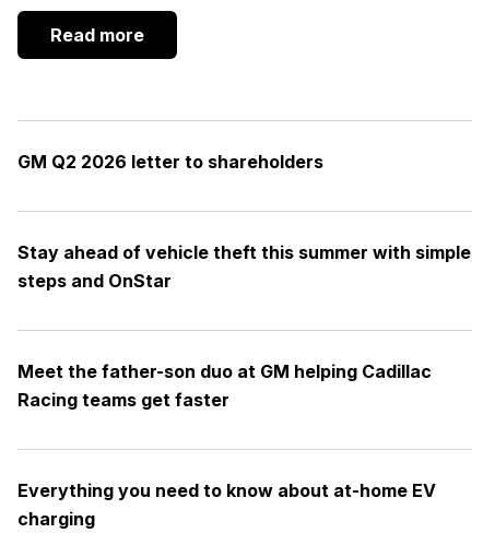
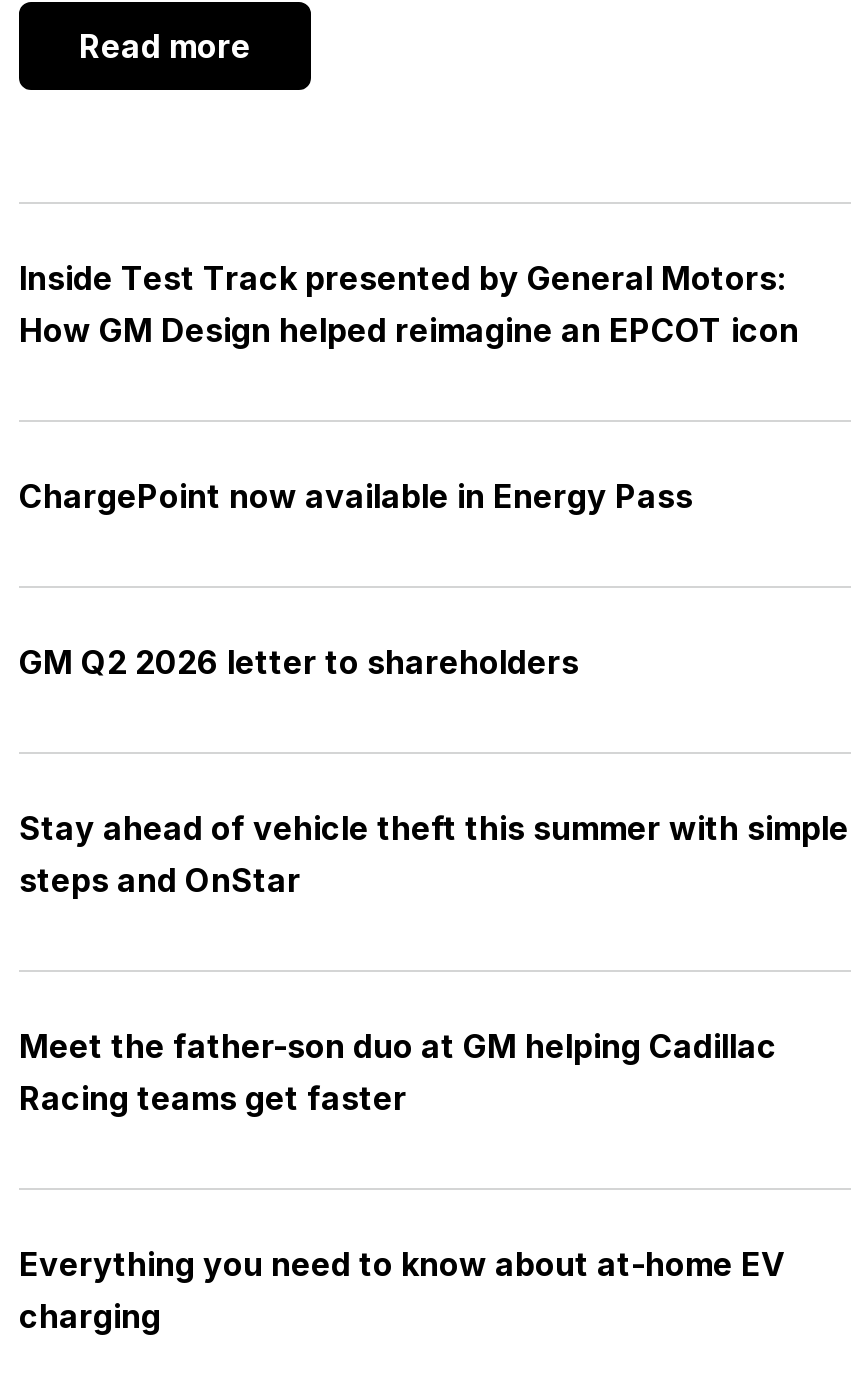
+ Inside Test Track presented by General Motors:
+ How GM Design helped reimagine an EPCOT icon

+ ChargePoint now available in Energy Pass
